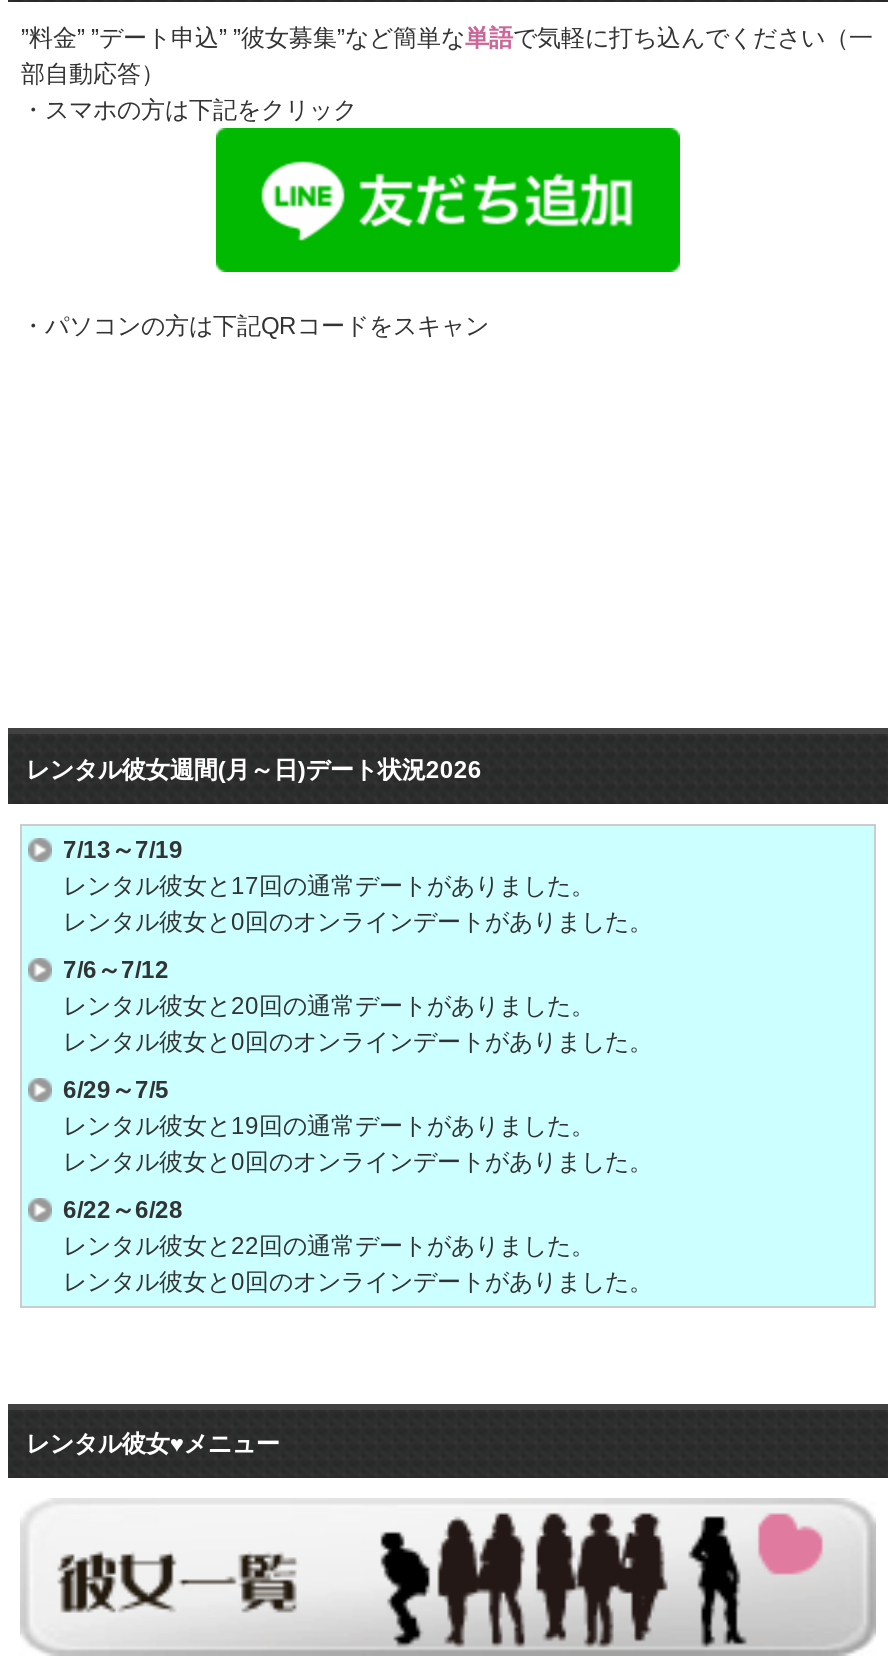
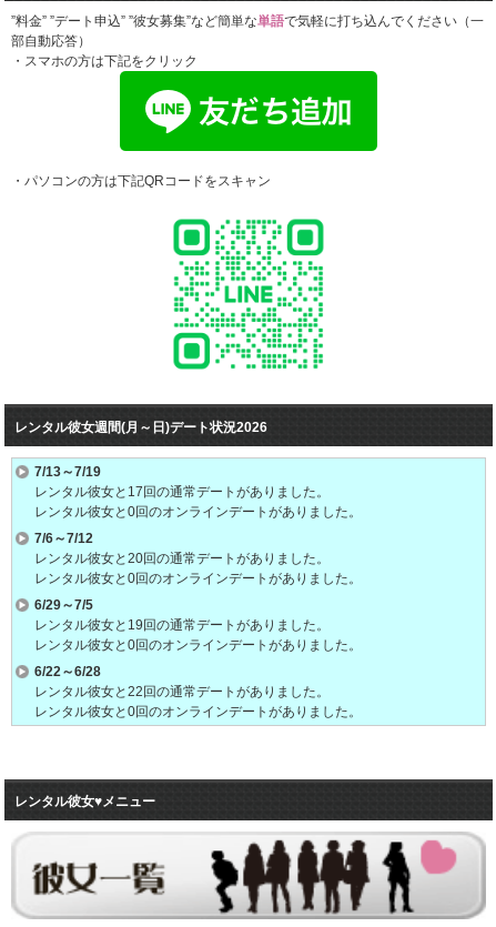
+ [image]
